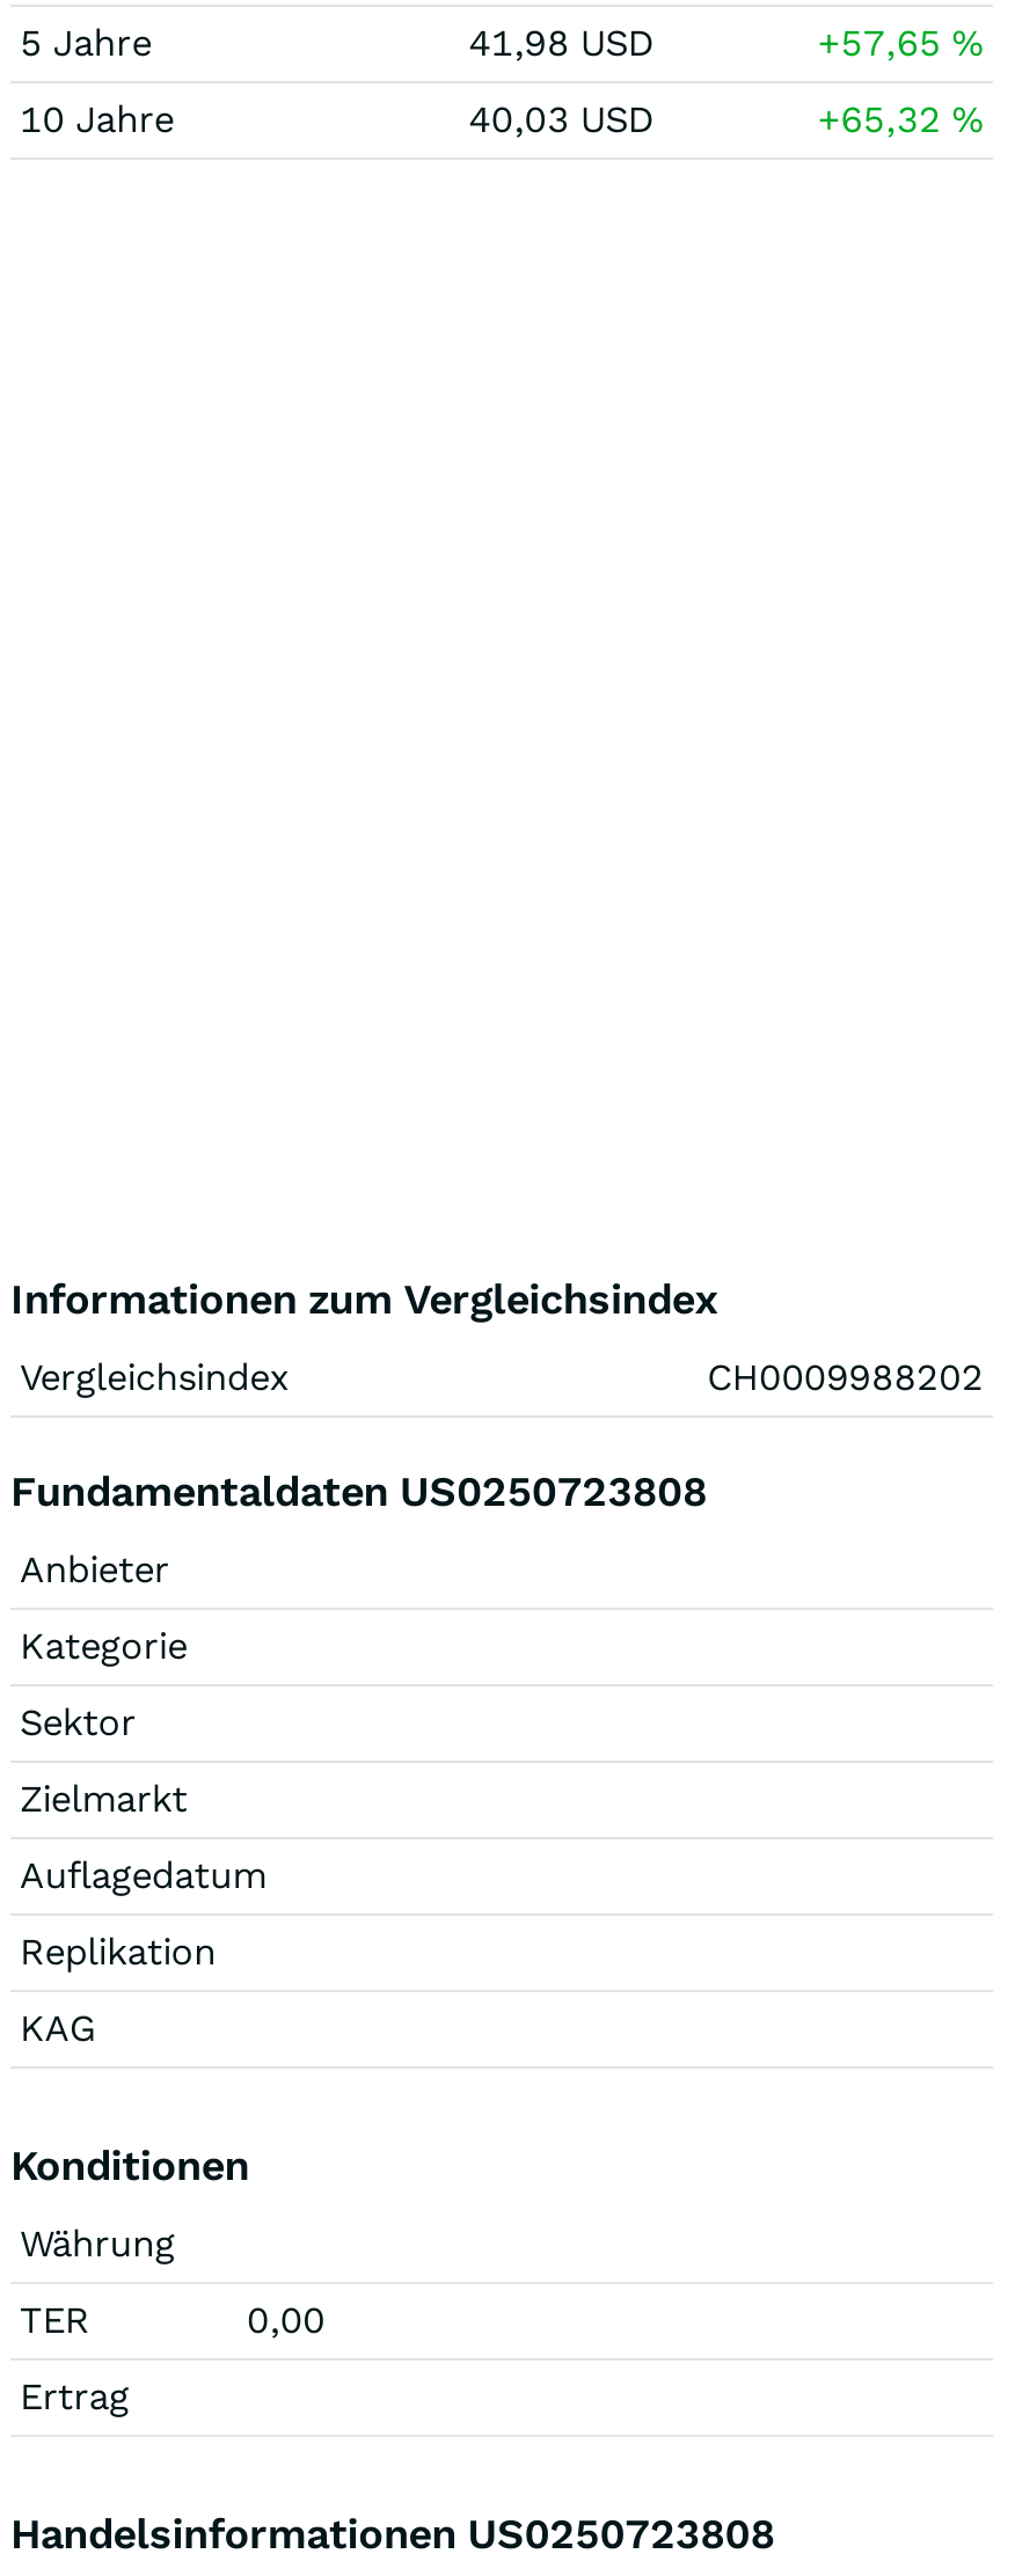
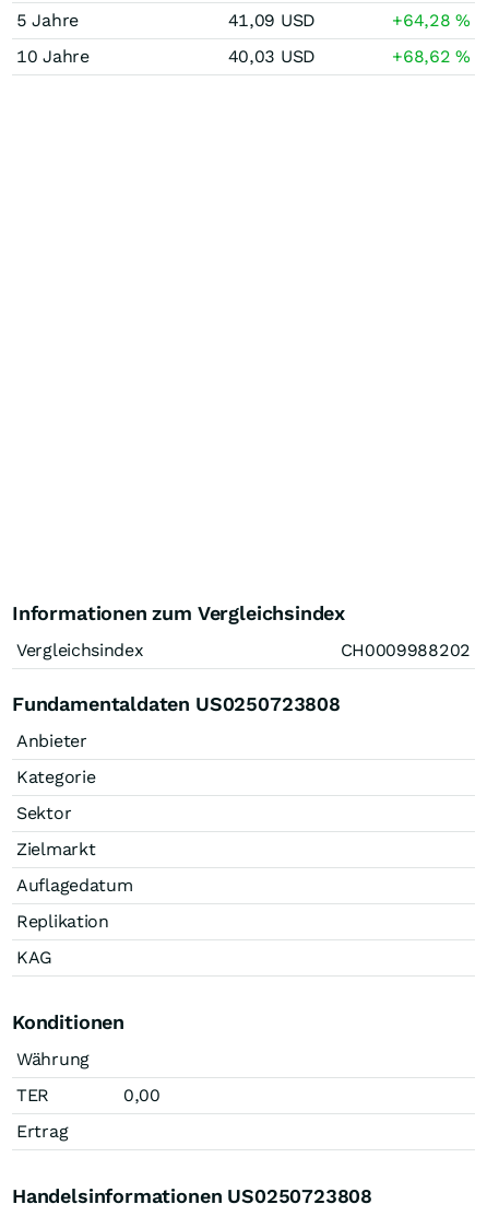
- 41,98 USD
+ 41,09 USD

- +57,65%
+ +64,28%

- +65,32%
+ +68,62%
